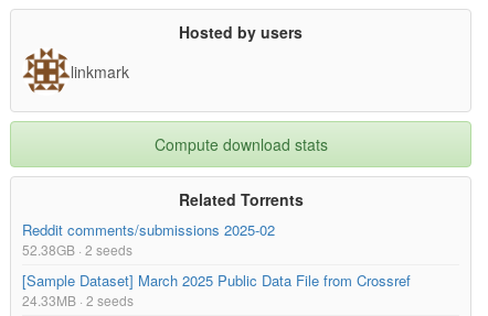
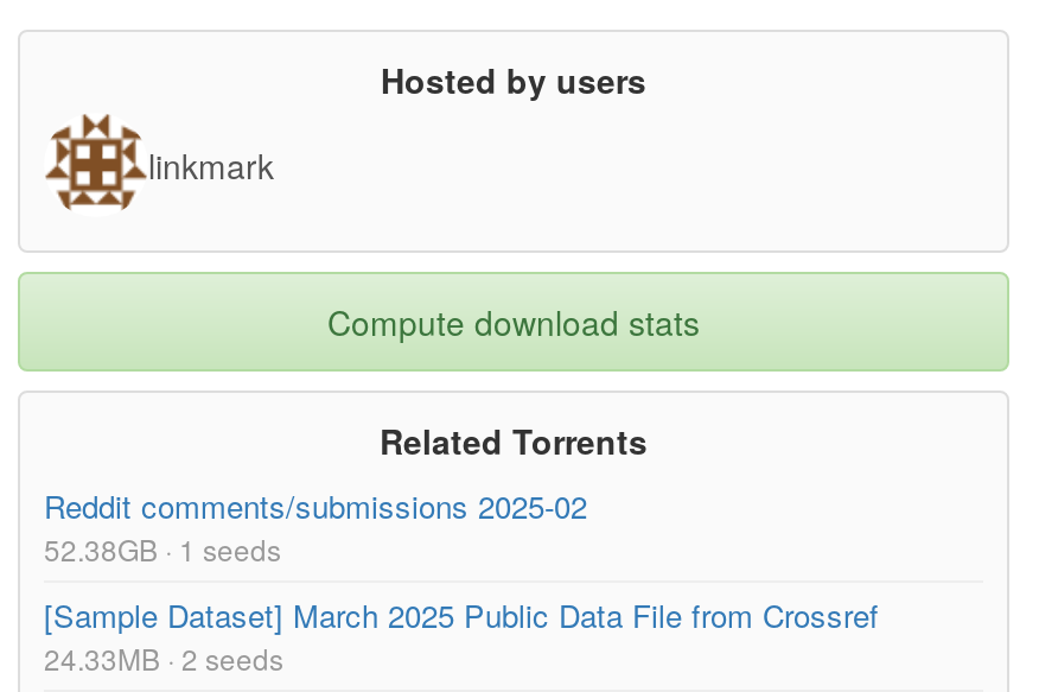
- 52.38GB · 2 seeds
+ 52.38GB · 1 seeds
